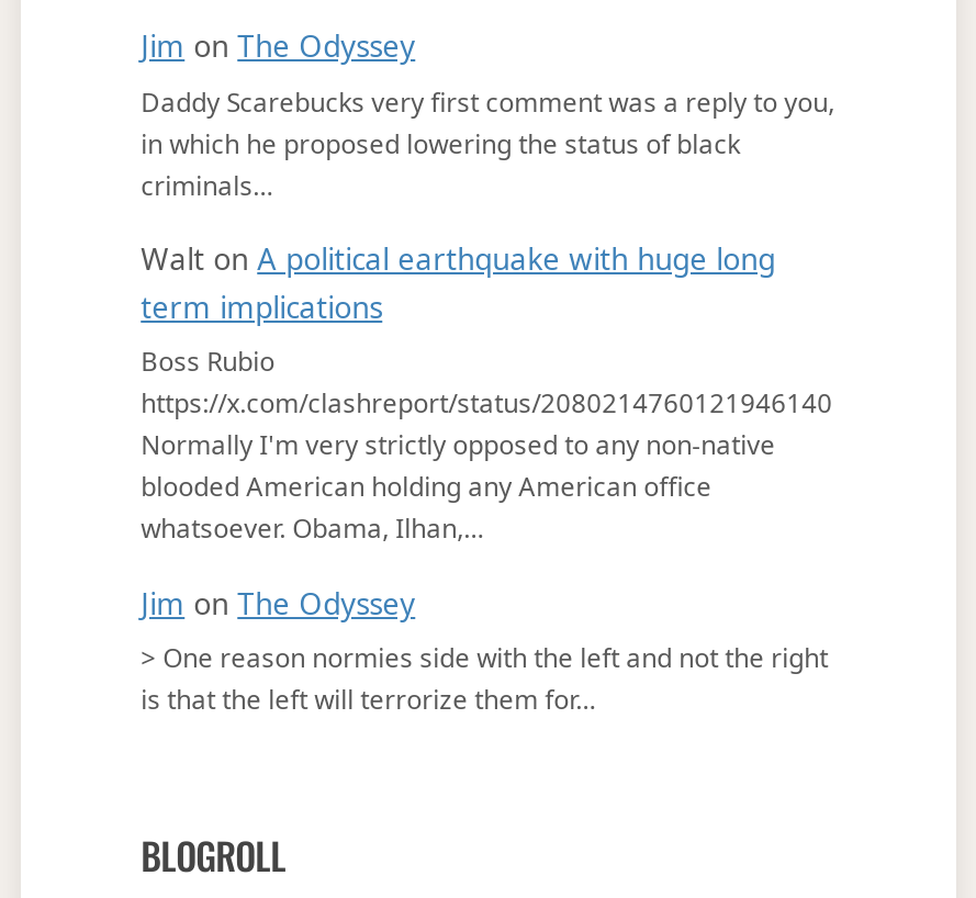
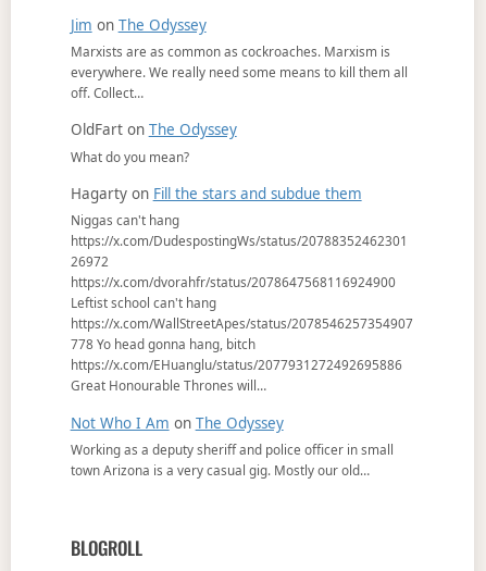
- Daddy Scarebucks very first comment was a reply to you,
- in which he proposed lowering the status of black
- criminals…
- Walt on A political earthquake with huge long
- term implications
- Boss Rubio
- https://x.com/clashreport/status/2080214760121946140
- Normally I'm very strictly opposed to any non-native
- blooded American holding any American office
- whatsoever. Obama, Ilhan,…
- Jim on The Odyssey
- > One reason normies side with the left and not the right
- is that the left will terrorize them for…
+ Marxists are as common as cockroaches. Marxism is
+ everywhere. We really need some means to kill them all
+ off. Collect…
+ OldFart on The Odyssey
+ What do you mean?
+ Hagarty on Fill the stars and subdue them
+ Niggas can't hang
+ https://x.com/DudespostingWs/status/20788352462301
+ 26972
+ https://x.com/dvorahfr/status/2078647568116924900
+ Leftist school can't hang
+ https://x.com/WallStreetApes/status/2078546257354907
+ 778 Yo head gonna hang, bitch
+ https://x.com/EHuanglu/status/2077931272492695886
+ Great Honourable Thrones will…
+ Not Who I Am on The Odyssey
+ Working as a deputy sheriff and police officer in small
+ town Arizona is a very casual gig. Mostly our old…
